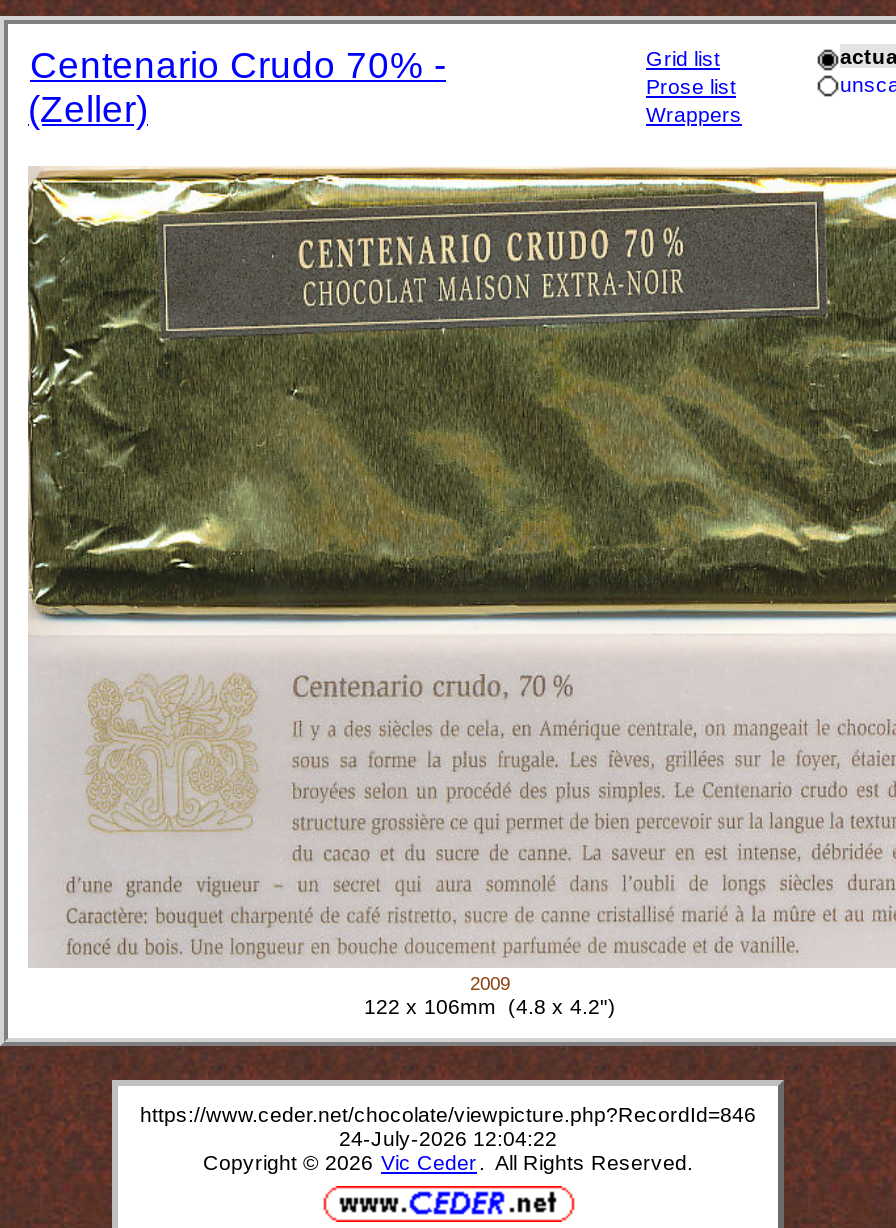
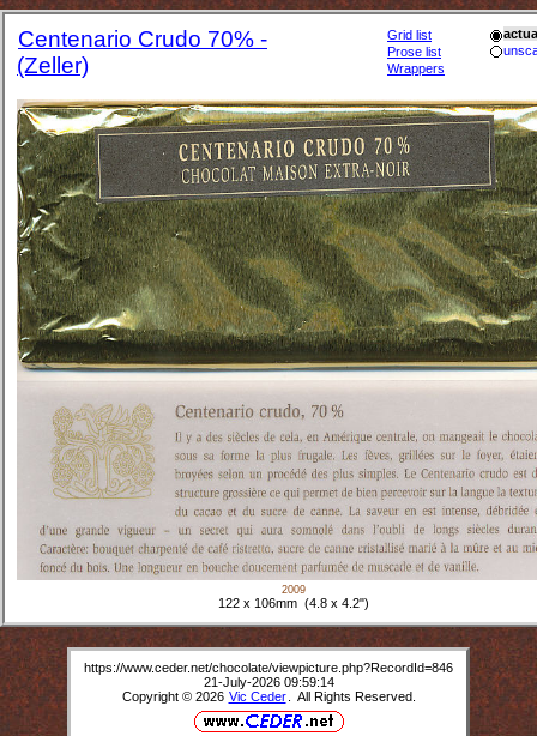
- 24-July-2026 12:04:22
+ 21-July-2026 09:59:14
